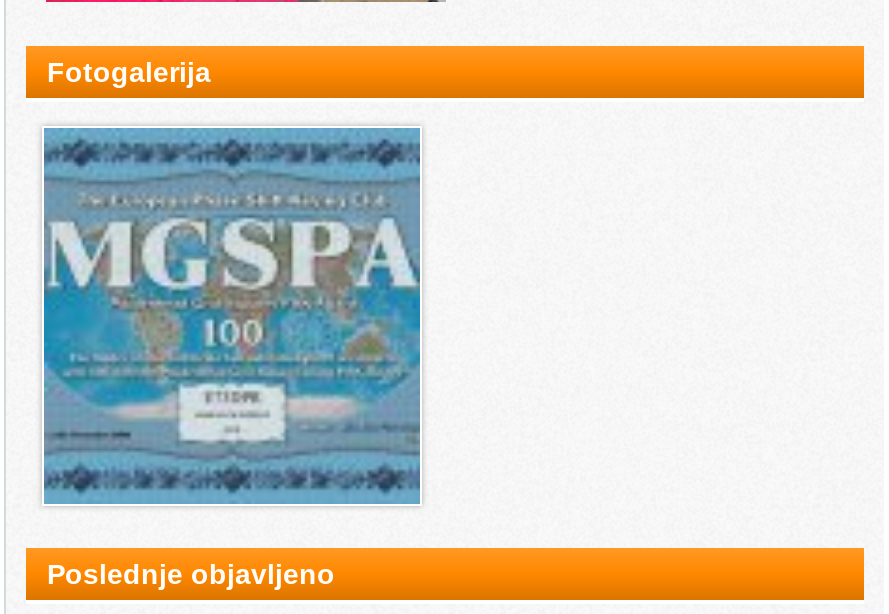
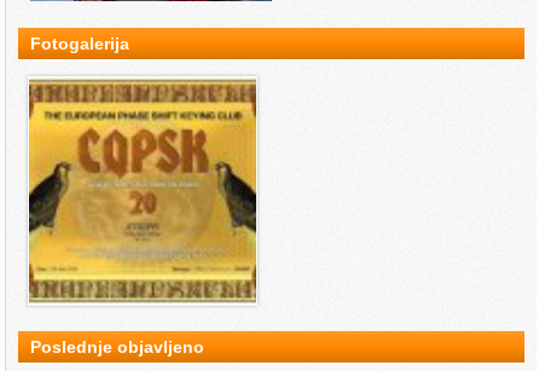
- [image]
+ [image]
